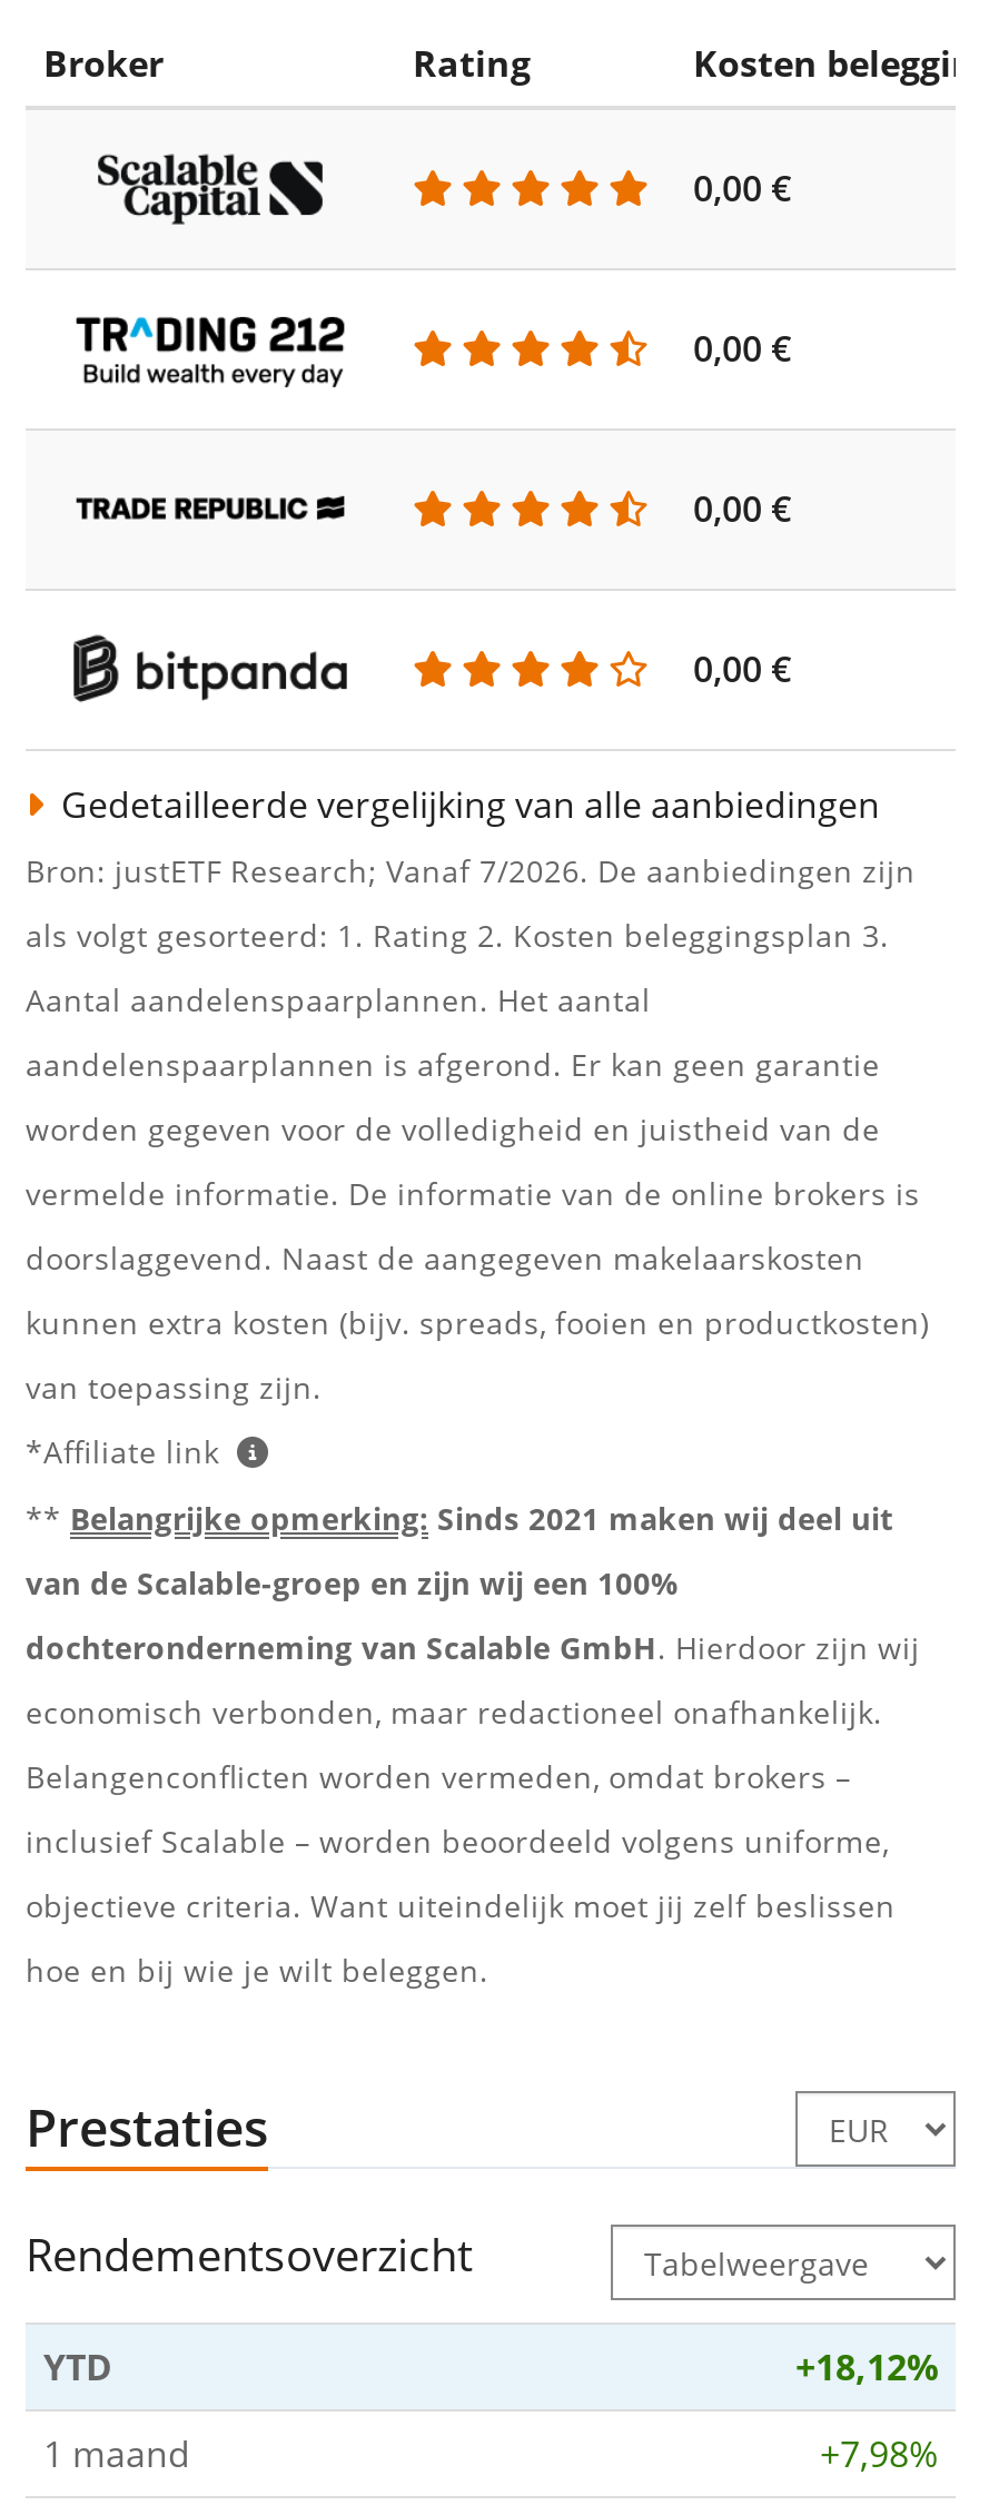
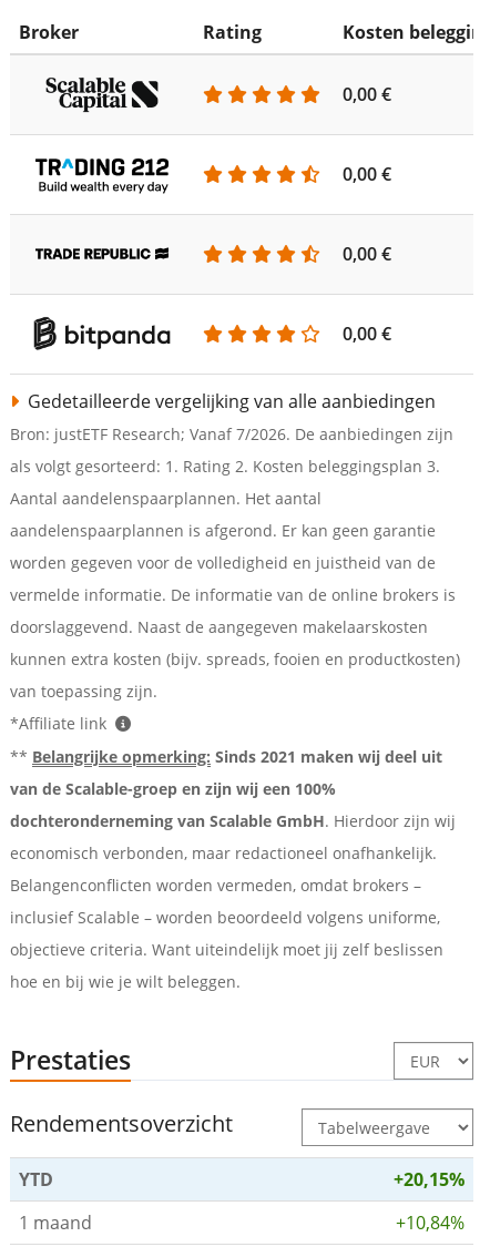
- +18,12%
+ +20,15%

- +7,98%
+ +10,84%
